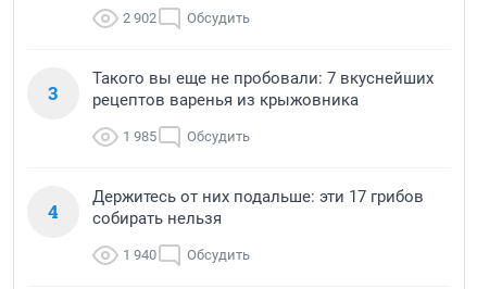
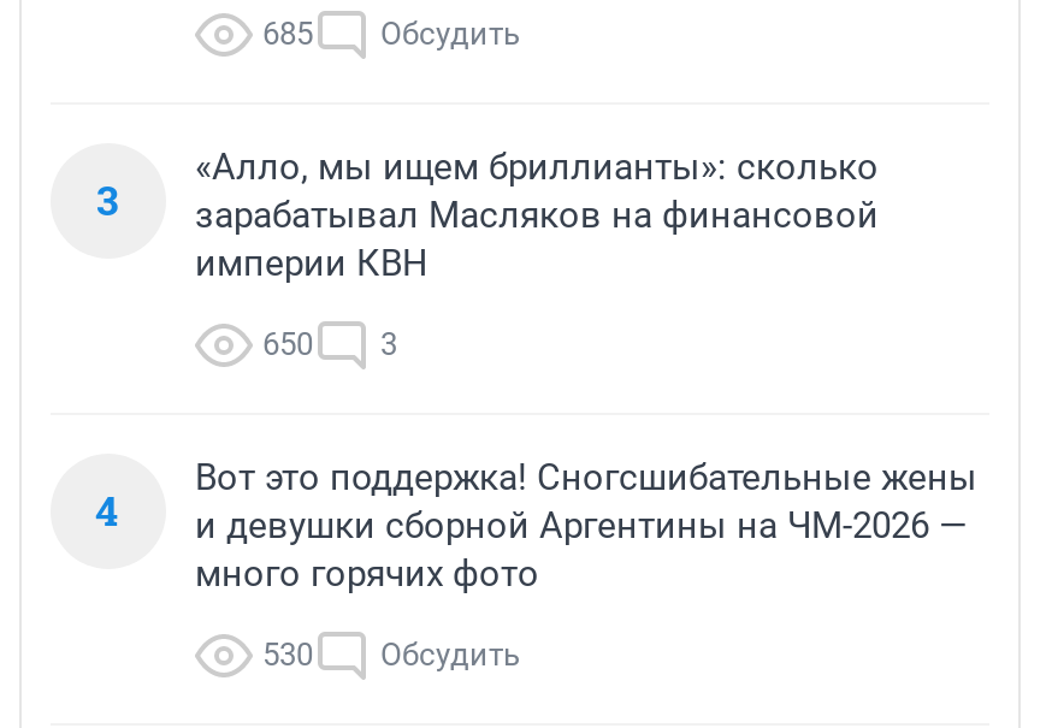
- 2 902 Обсудить
+ 685 Обсудить

- Такого вы еще не пробовали: 7 вкуснейших
- рецептов варенья из крыжовника
+ «Алло, мы ищем бриллианты»: сколько
+ зарабатывал Масляков на финансовой
+ империи КВН

- 1 985
- Обсудить
+ 650
+ 3

- Держитесь от них подальше: эти 17 грибов
- собирать нельзя
+ Вот это поддержка! Сногсшибательные жены
+ и девушки сборной Аргентины на ЧМ-2026 —
+ много горячих фото

- 1 940 Обсудить
+ 530 Обсудить
